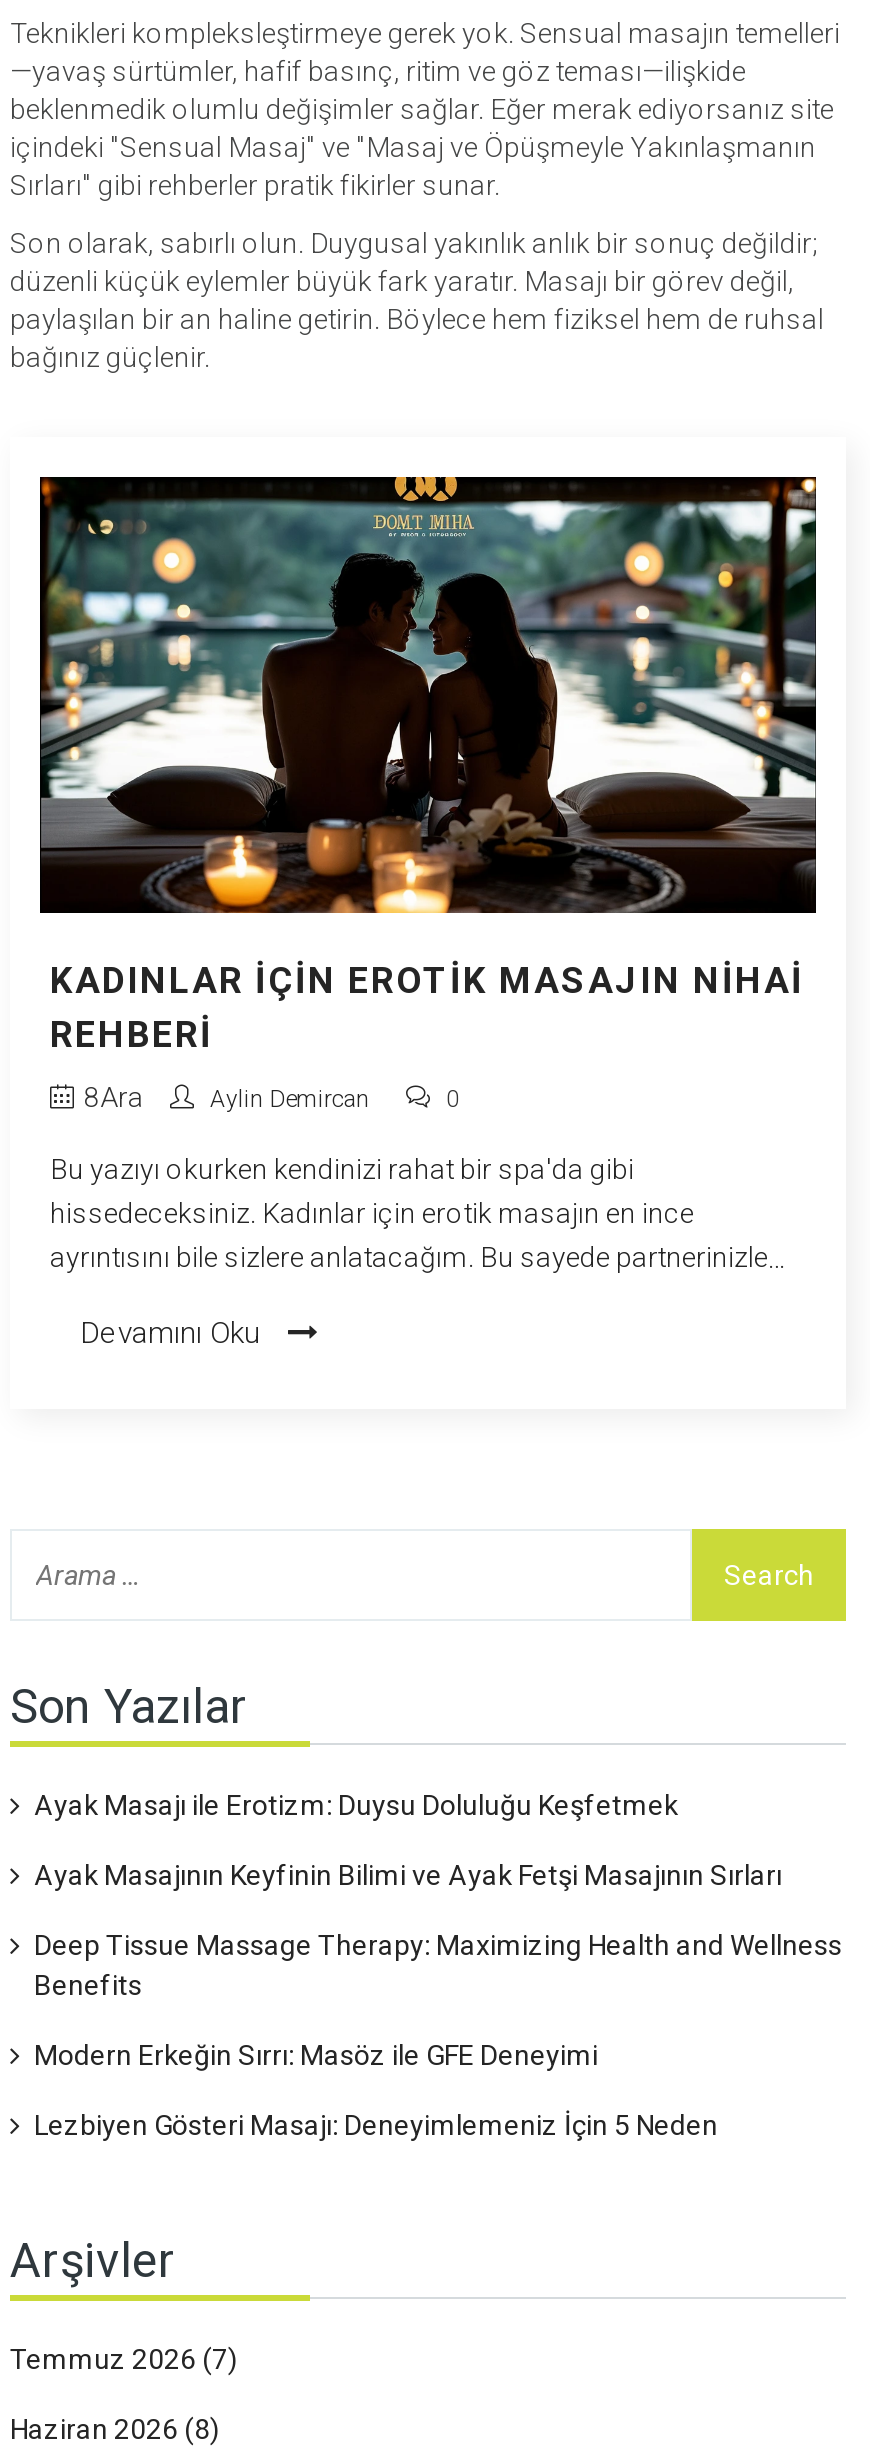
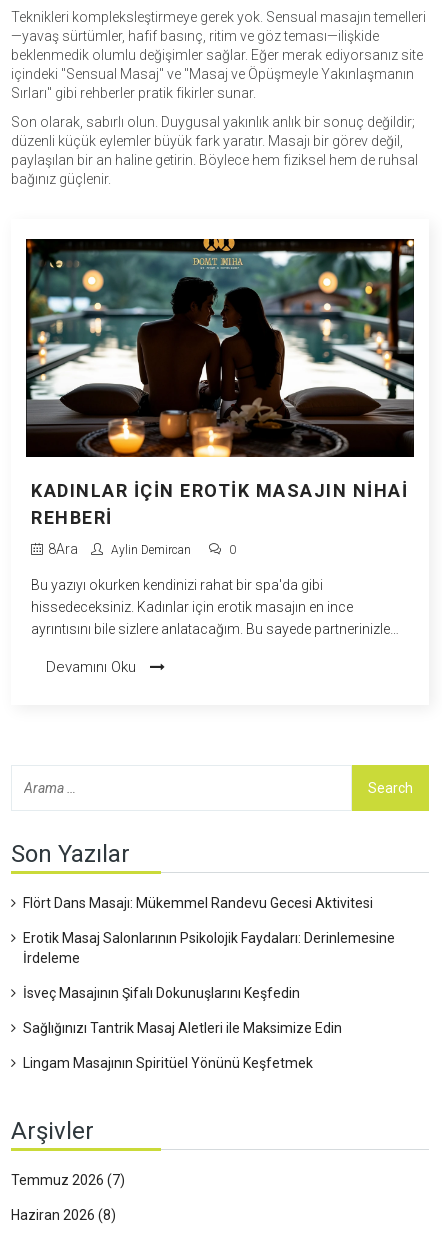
- Ayak Masajı ile Erotizm: Duysu Doluluğu Keşfetmek
+ Flört Dans Masajı: Mükemmel Randevu Gecesi Aktivitesi

- Ayak Masajının Keyfinin Bilimi ve Ayak Fetşi Masajının Sırları
+ Erotik Masaj Salonlarının Psikolojik Faydaları: Derinlemesine
+ İrdeleme

- Deep Tissue Massage Therapy: Maximizing Health and Wellness
- Benefits
+ İsveç Masajının Şifalı Dokunuşlarını Keşfedin

- Modern Erkeğin Sırrı: Masöz ile GFE Deneyimi
+ Sağlığınızı Tantrik Masaj Aletleri ile Maksimize Edin

- Lezbiyen Gösteri Masajı: Deneyimlemeniz İçin 5 Neden
+ Lingam Masajının Spiritüel Yönünü Keşfetmek
